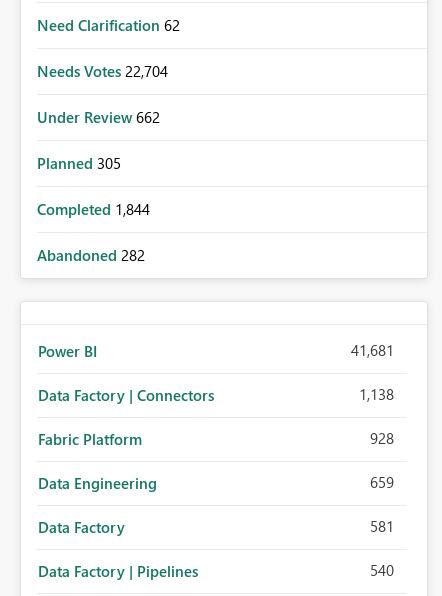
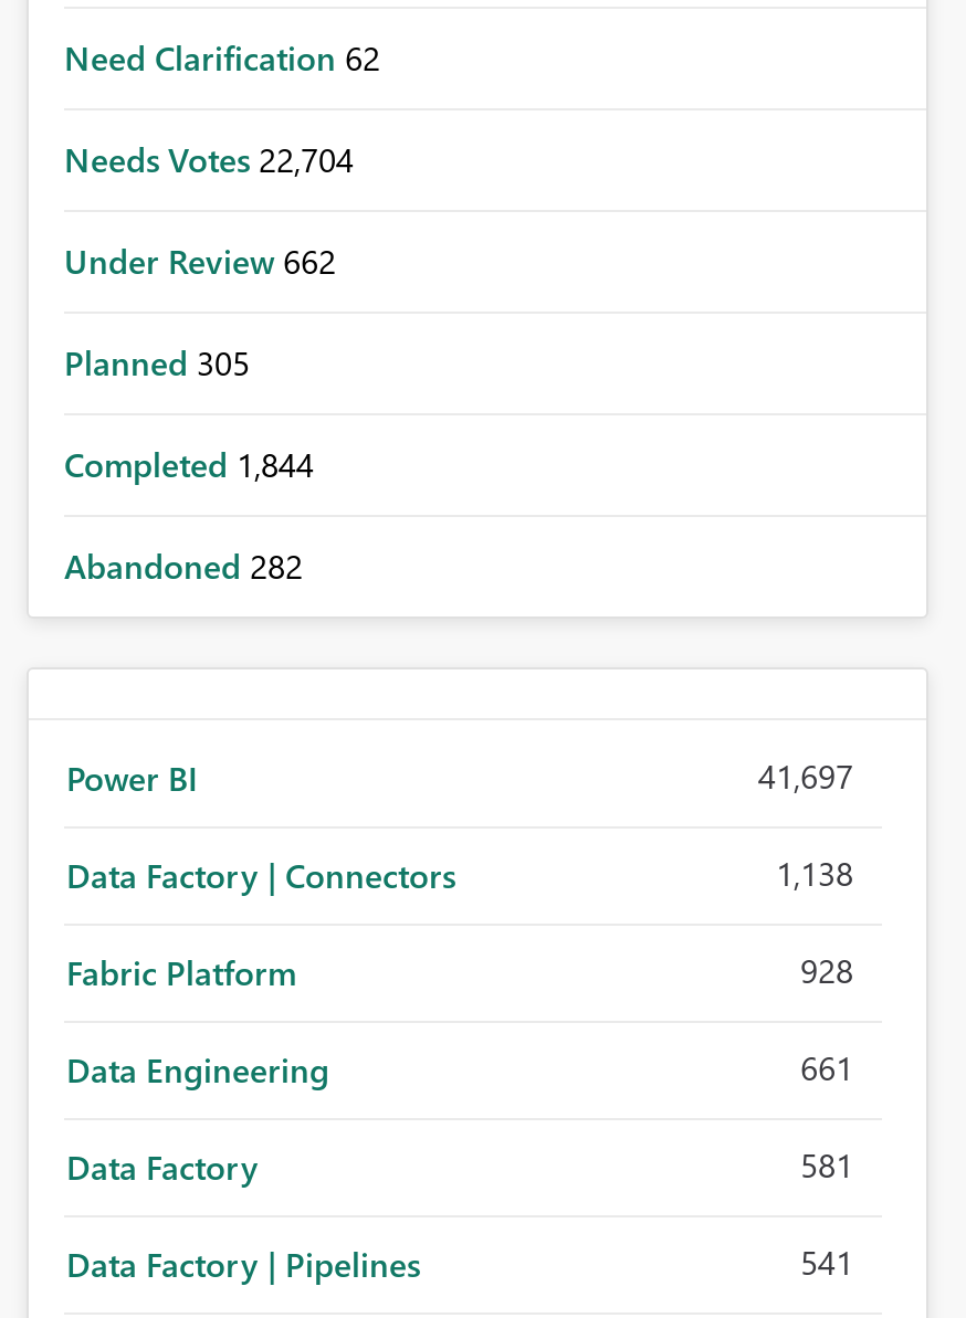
- 41,681
+ 41,697

- 659
+ 661

- 540
+ 541
